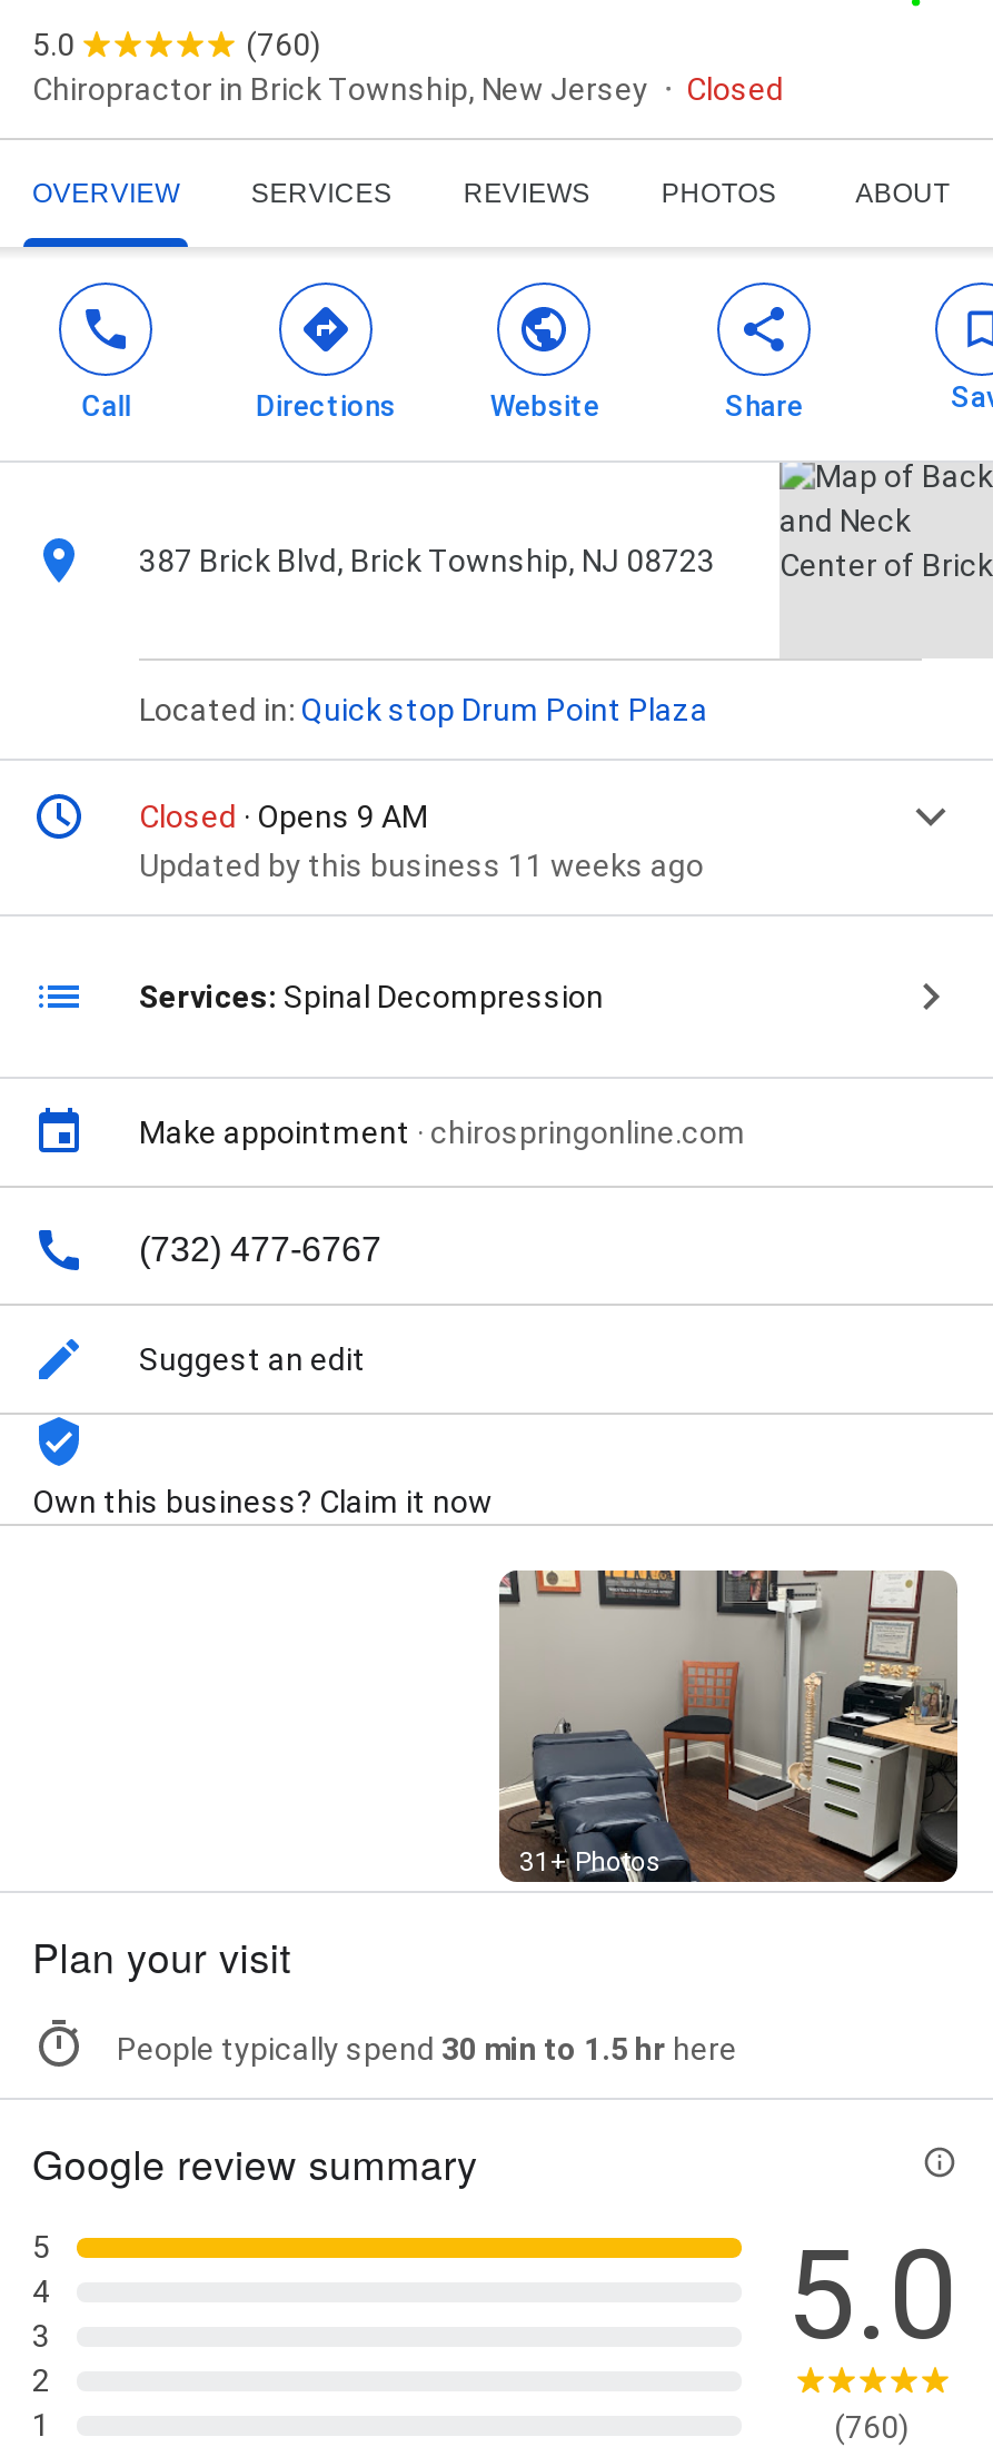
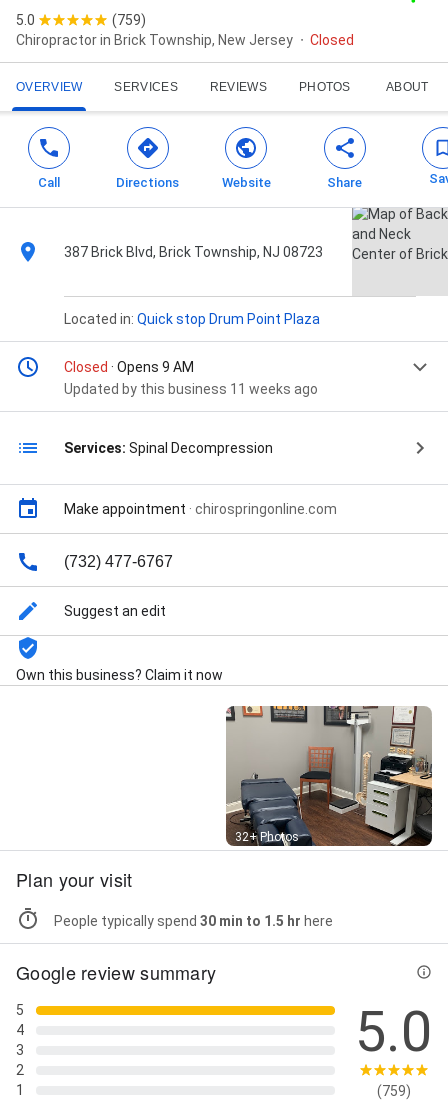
- (760)
+ (759)

- 31+ Photos
+ 32+ Photos

- (760)
+ (759)
